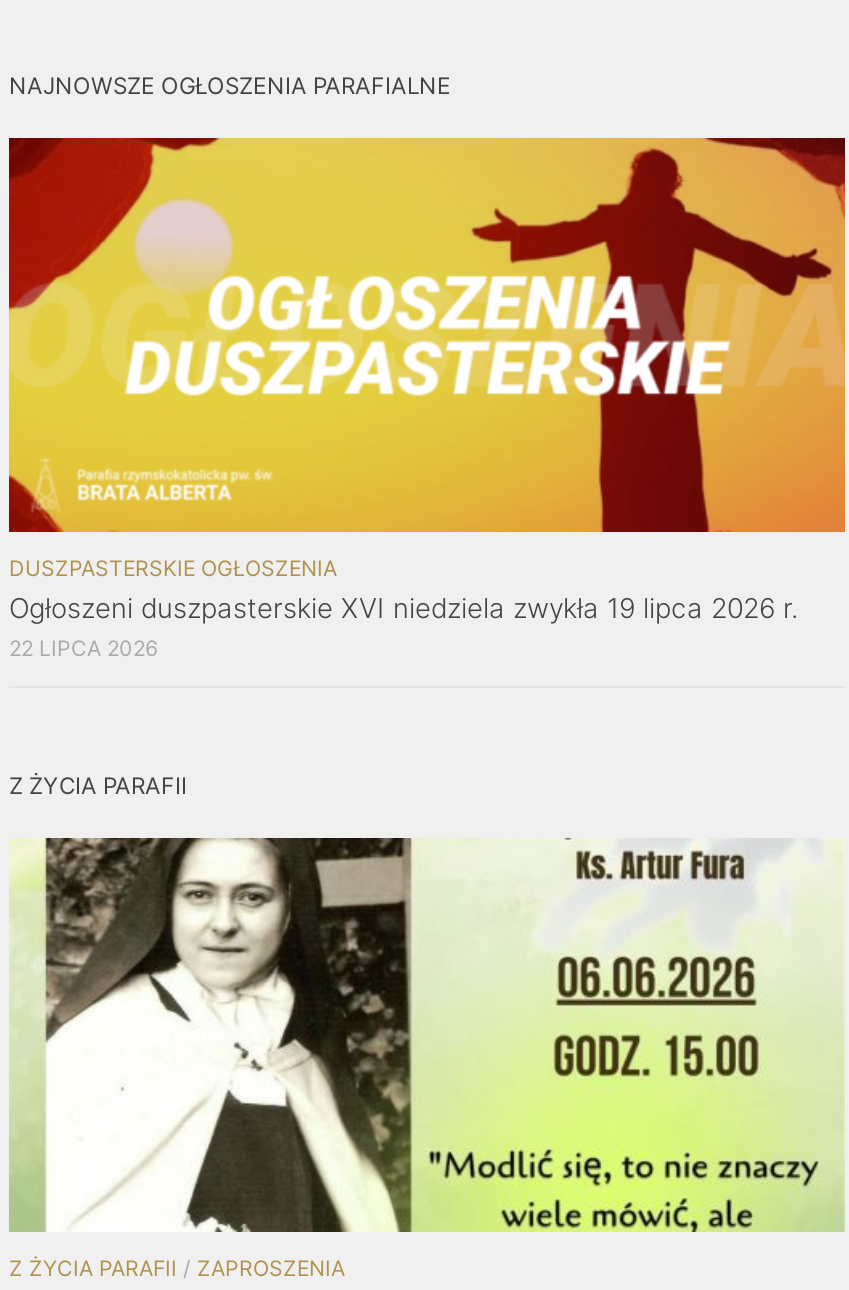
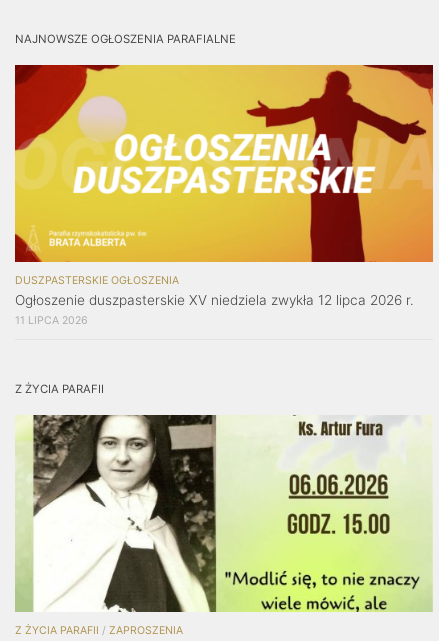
- Ogłoszeni duszpasterskie XVI niedziela zwykła 19 lipca 2026 r.
+ Ogłoszenie duszpasterskie XV niedziela zwykła 12 lipca 2026 r.

- 22 LIPCA 2026
+ 11 LIPCA 2026
